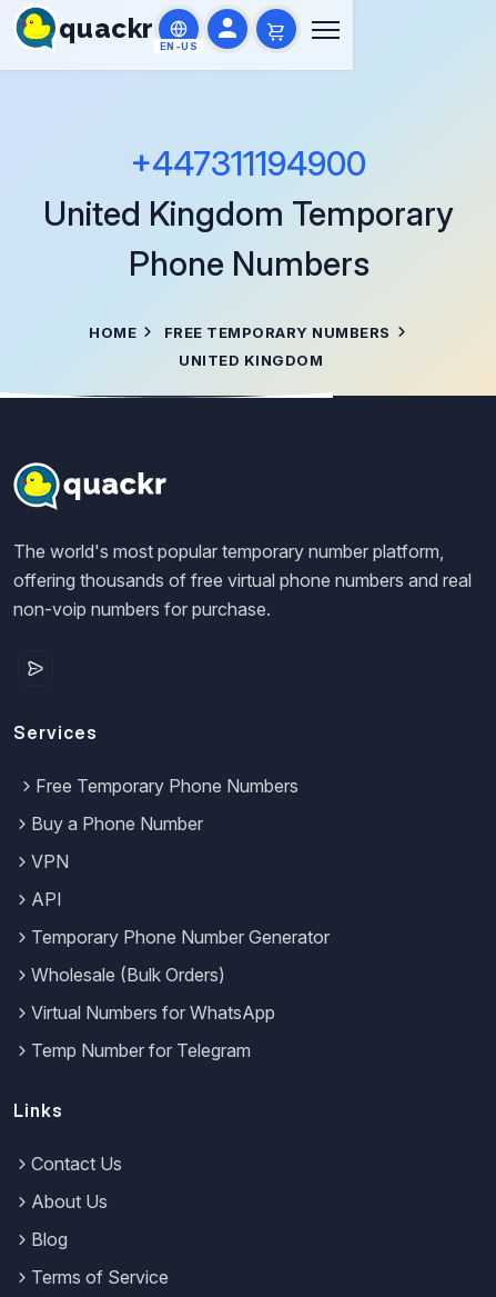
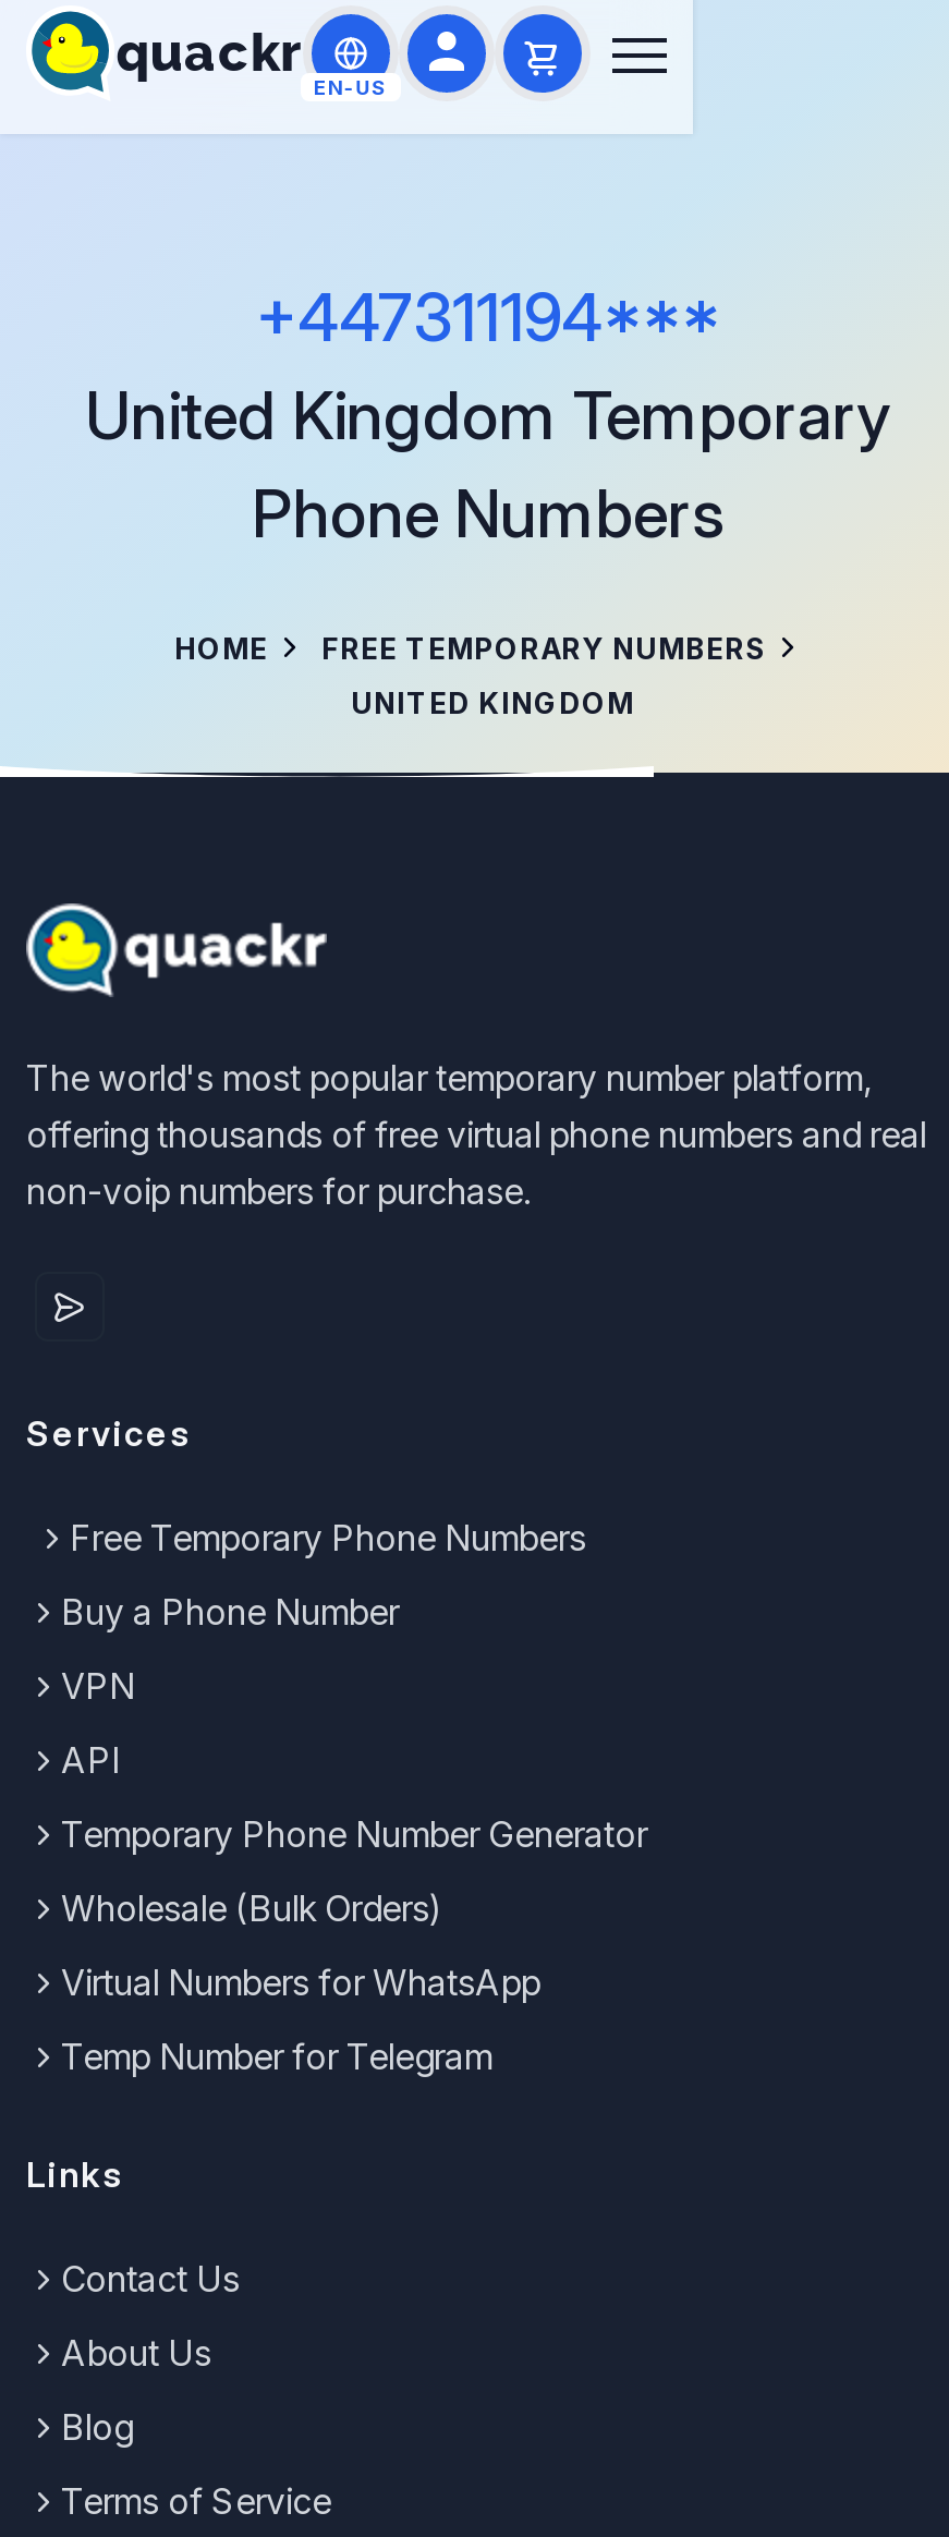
- +447311194900
+ +447311194***
